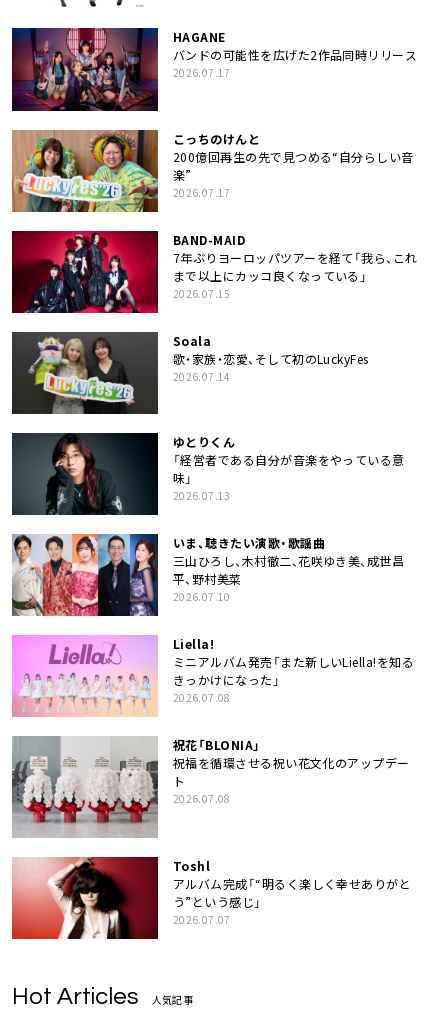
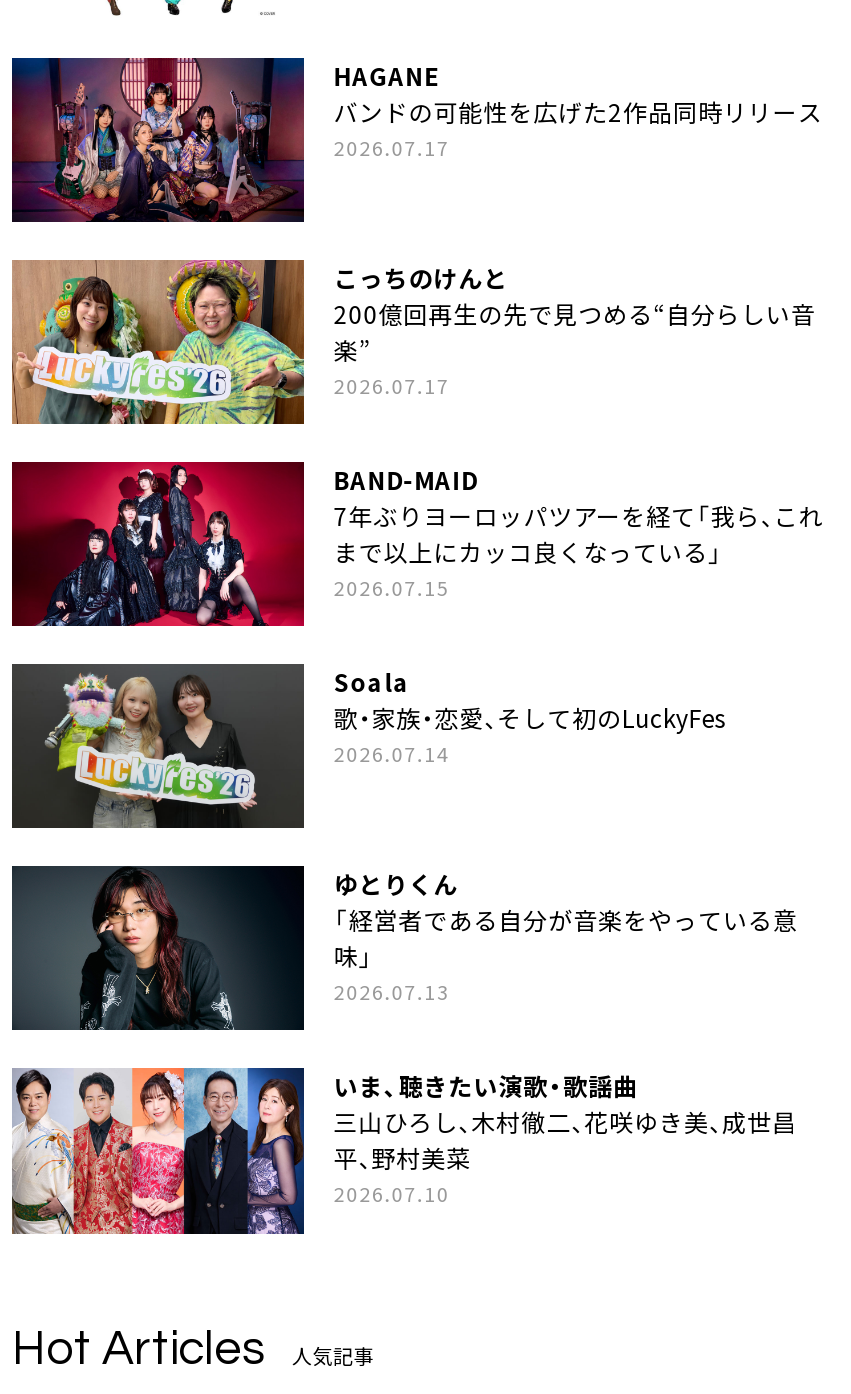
- [image]
- Liella!
- ミニアルバム発売「また新しいLiella!を知る
- きっかけになった」
- 2026.07.08
- 祝花「BLONIA」
- 祝福を循環させる祝い花文化のアップデー
- ト
- 2026.07.08

- [image]
- Toshl
- アルバム完成「“明るく楽しく幸せありがと
- う”という感じ」
- 2026.07.07

- [image]
